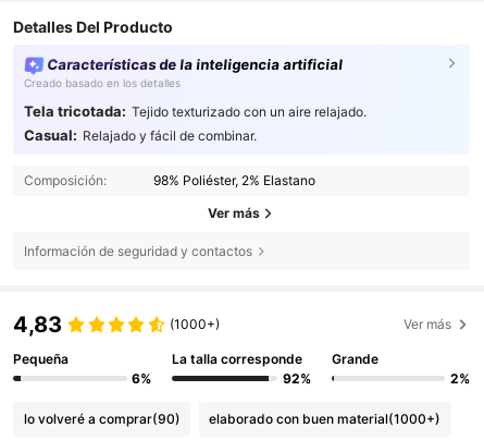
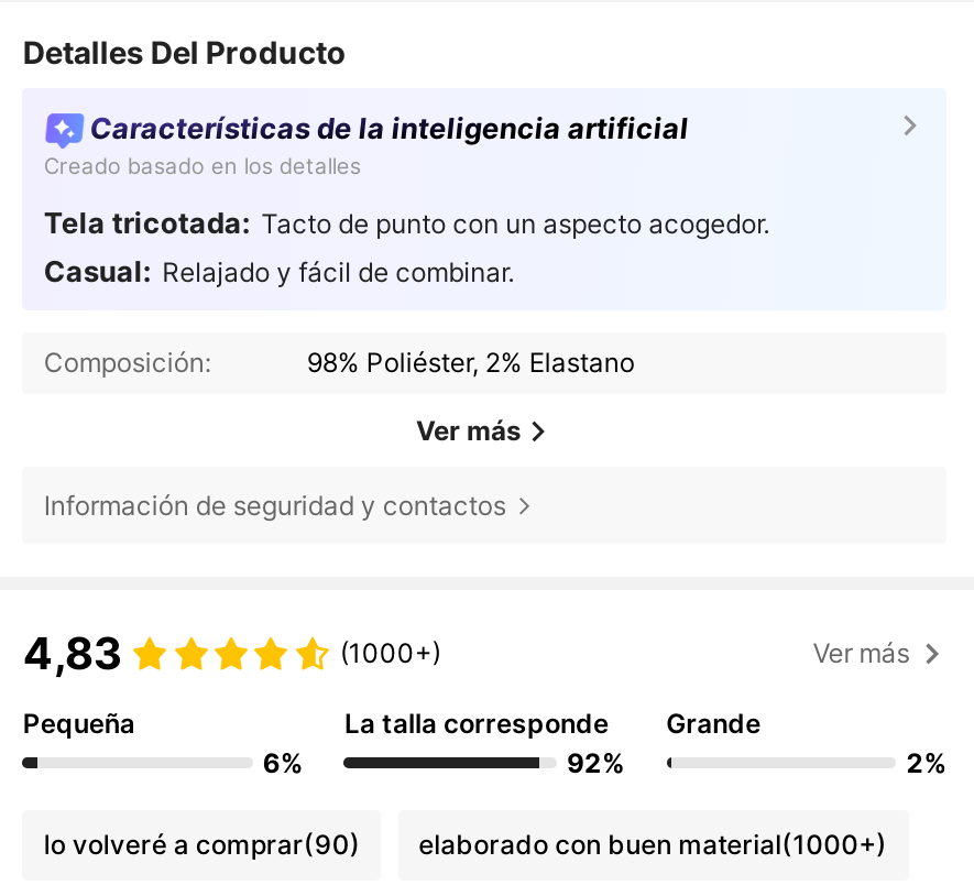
- Tela tricotada: Tejido texturizado con un aire relajado.
+ Tela tricotada: Tacto de punto con un aspecto acogedor.
